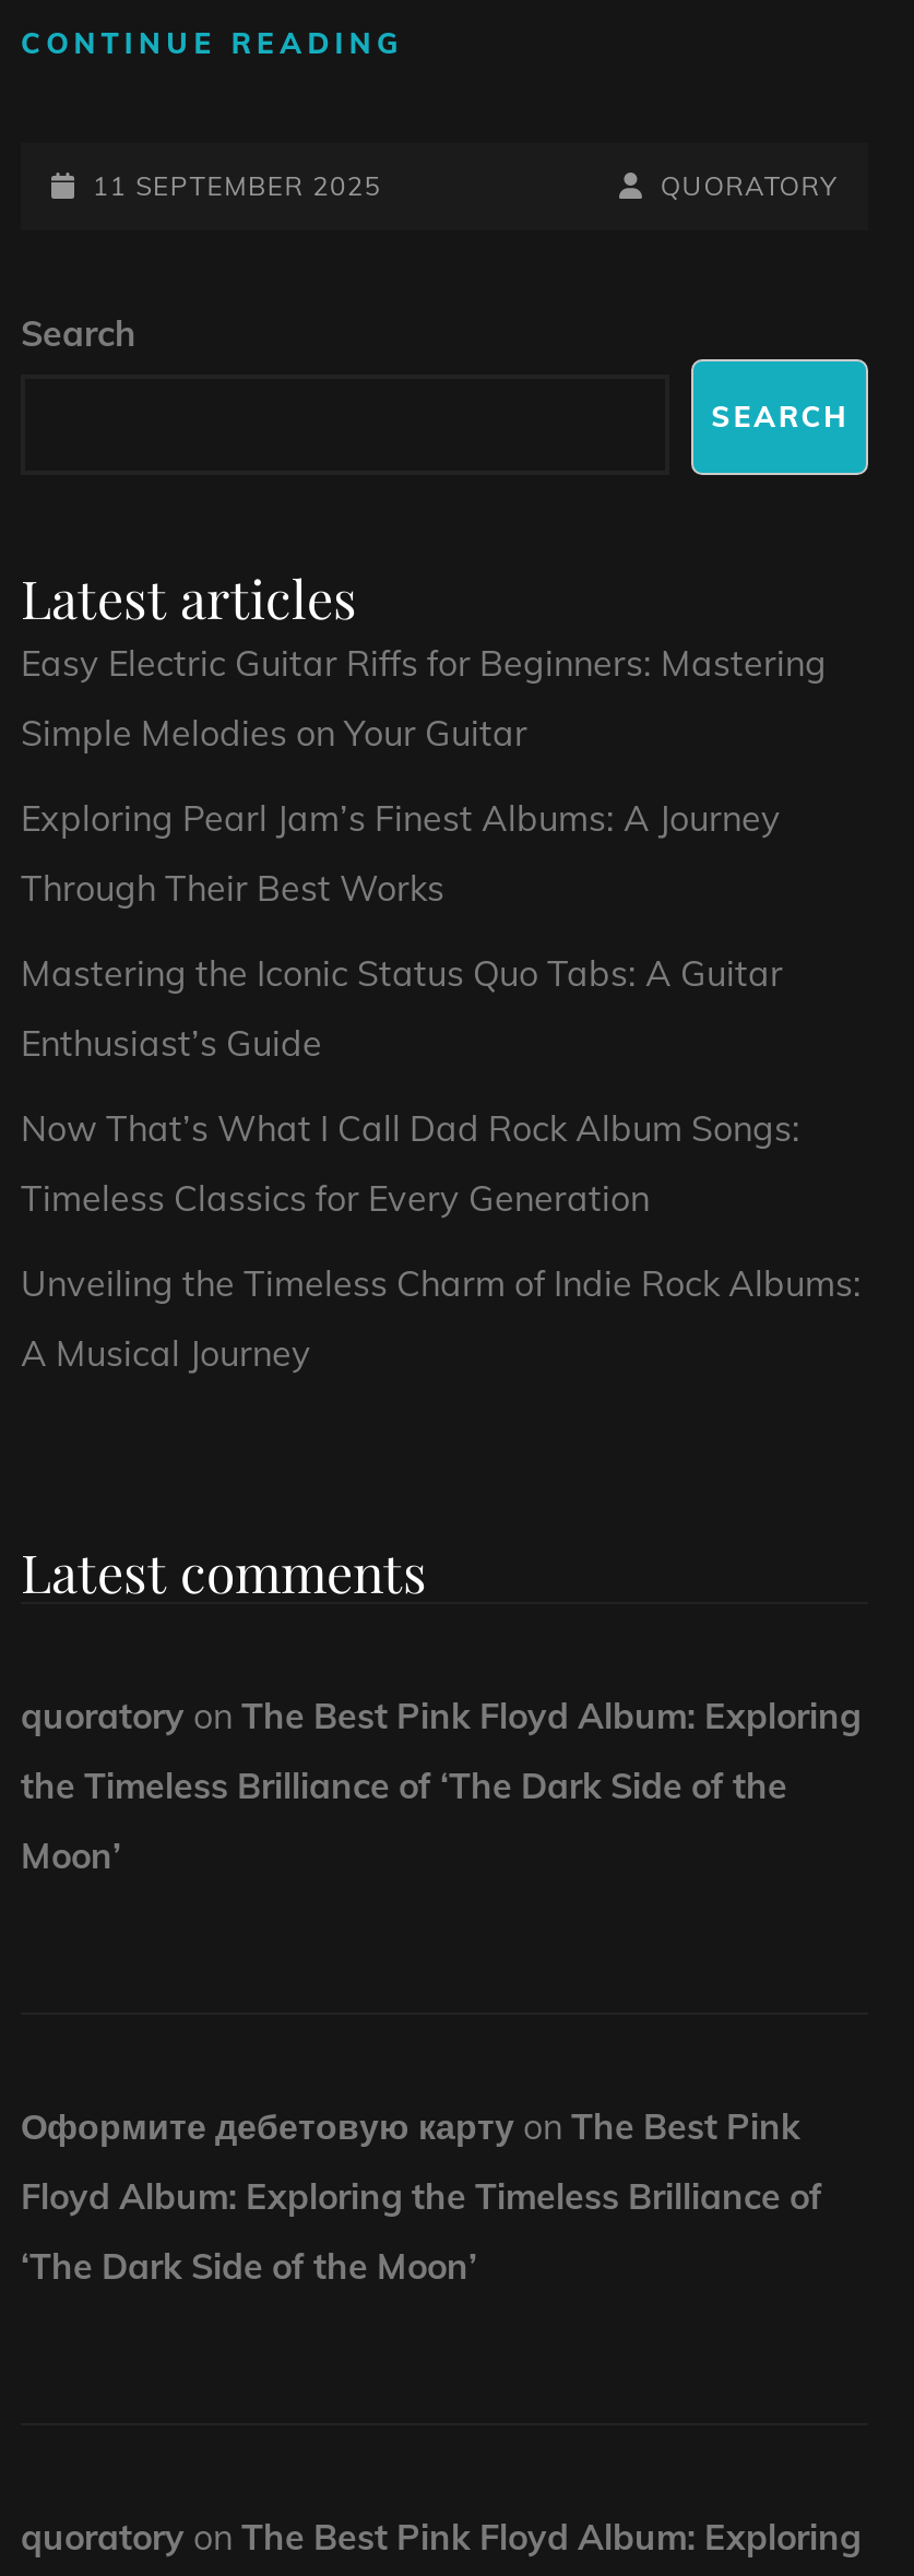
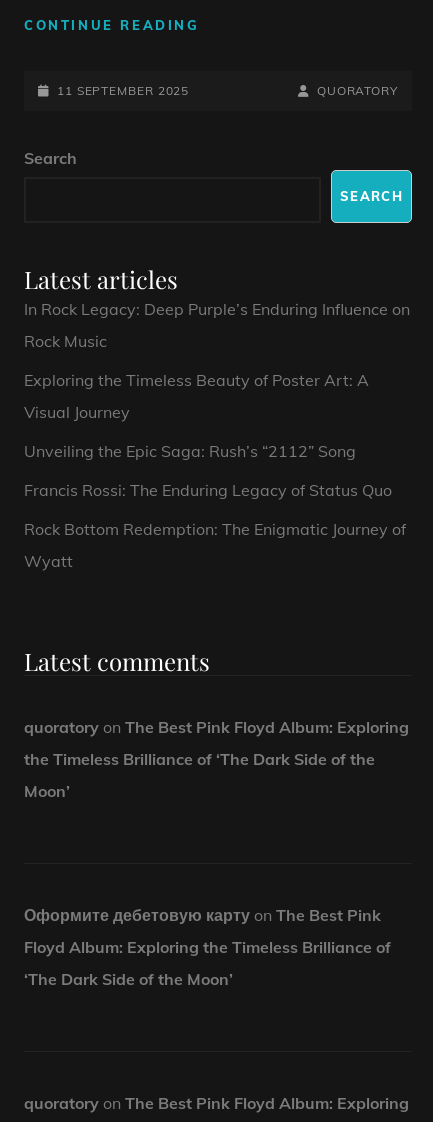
- Easy Electric Guitar Riffs for Beginners: Mastering
- Simple Melodies on Your Guitar
- Exploring Pearl Jam’s Finest Albums: A Journey
- Through Their Best Works
- Mastering the Iconic Status Quo Tabs: A Guitar
- Enthusiast’s Guide
- Now That’s What I Call Dad Rock Album Songs:
- Timeless Classics for Every Generation
- Unveiling the Timeless Charm of Indie Rock Albums:
- A Musical Journey
+ In Rock Legacy: Deep Purple’s Enduring Influence on
+ Rock Music
+ Exploring the Timeless Beauty of Poster Art: A
+ Visual Journey
+ Unveiling the Epic Saga: Rush’s “2112” Song
+ Francis Rossi: The Enduring Legacy of Status Quo
+ Rock Bottom Redemption: The Enigmatic Journey of
+ Wyatt
